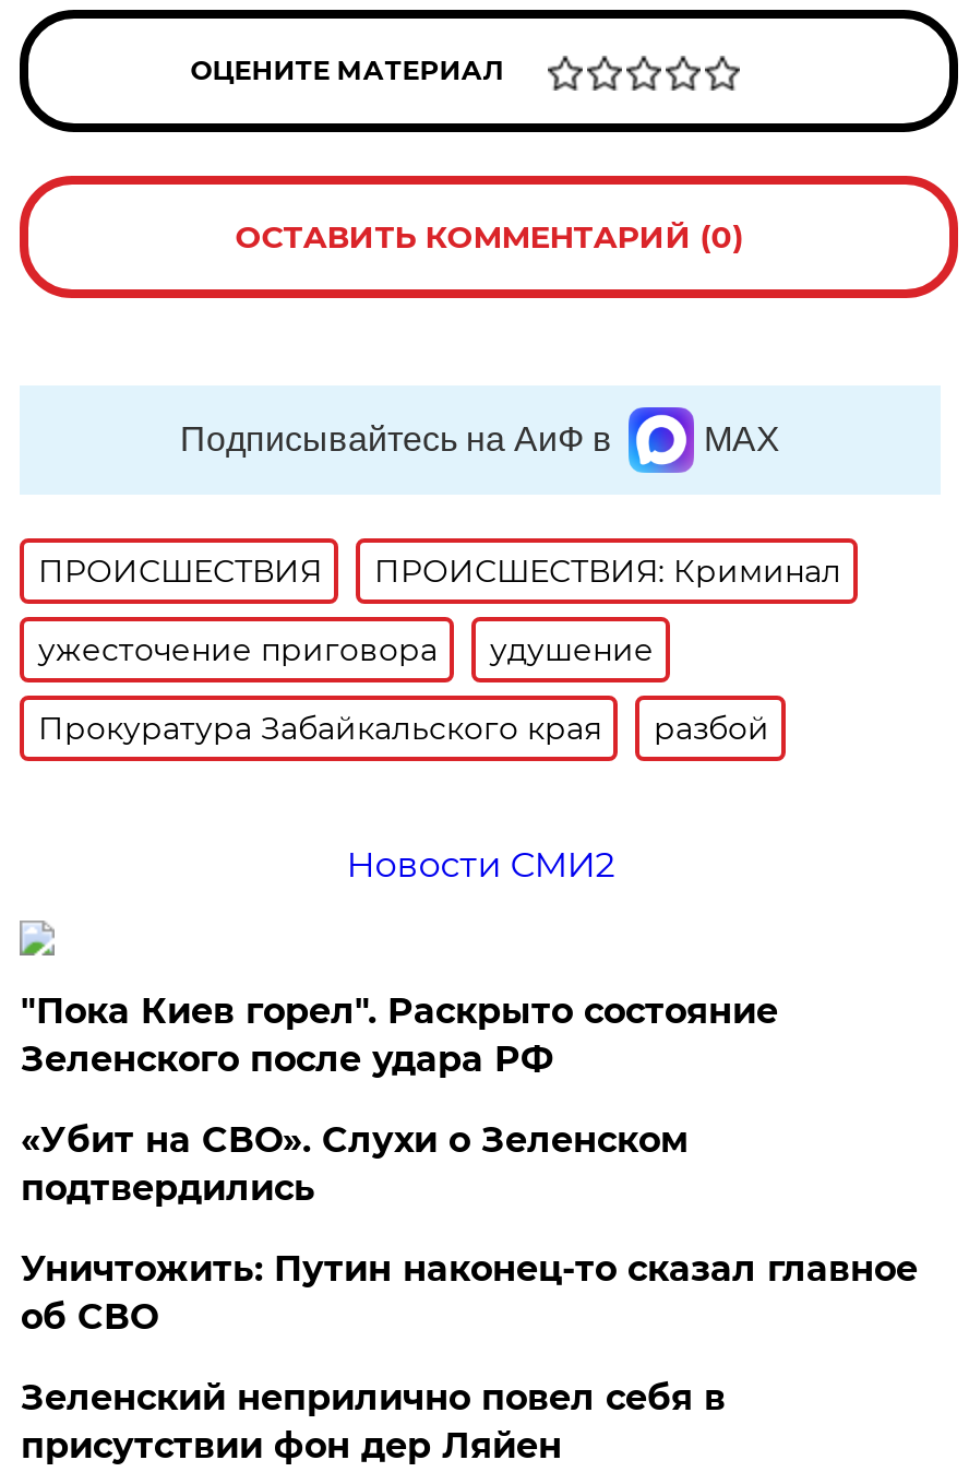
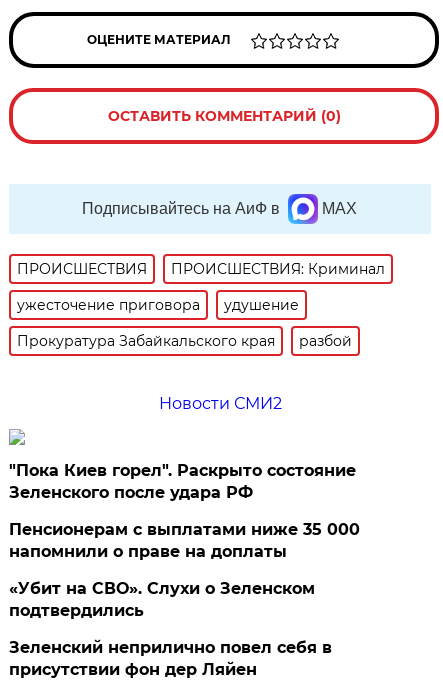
+ Пенсионерам с выплатами ниже 35 000
+ напомнили о праве на доплаты

moved down: «Убит на СВО». Слухи о Зеленском | подтвердились

- Уничтожить: Путин наконец-то сказал главное
- об СВО
